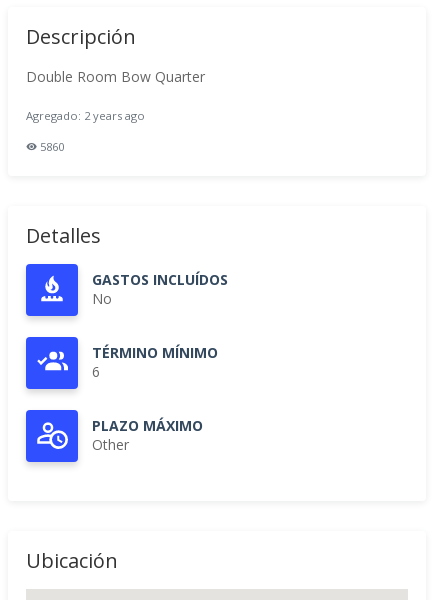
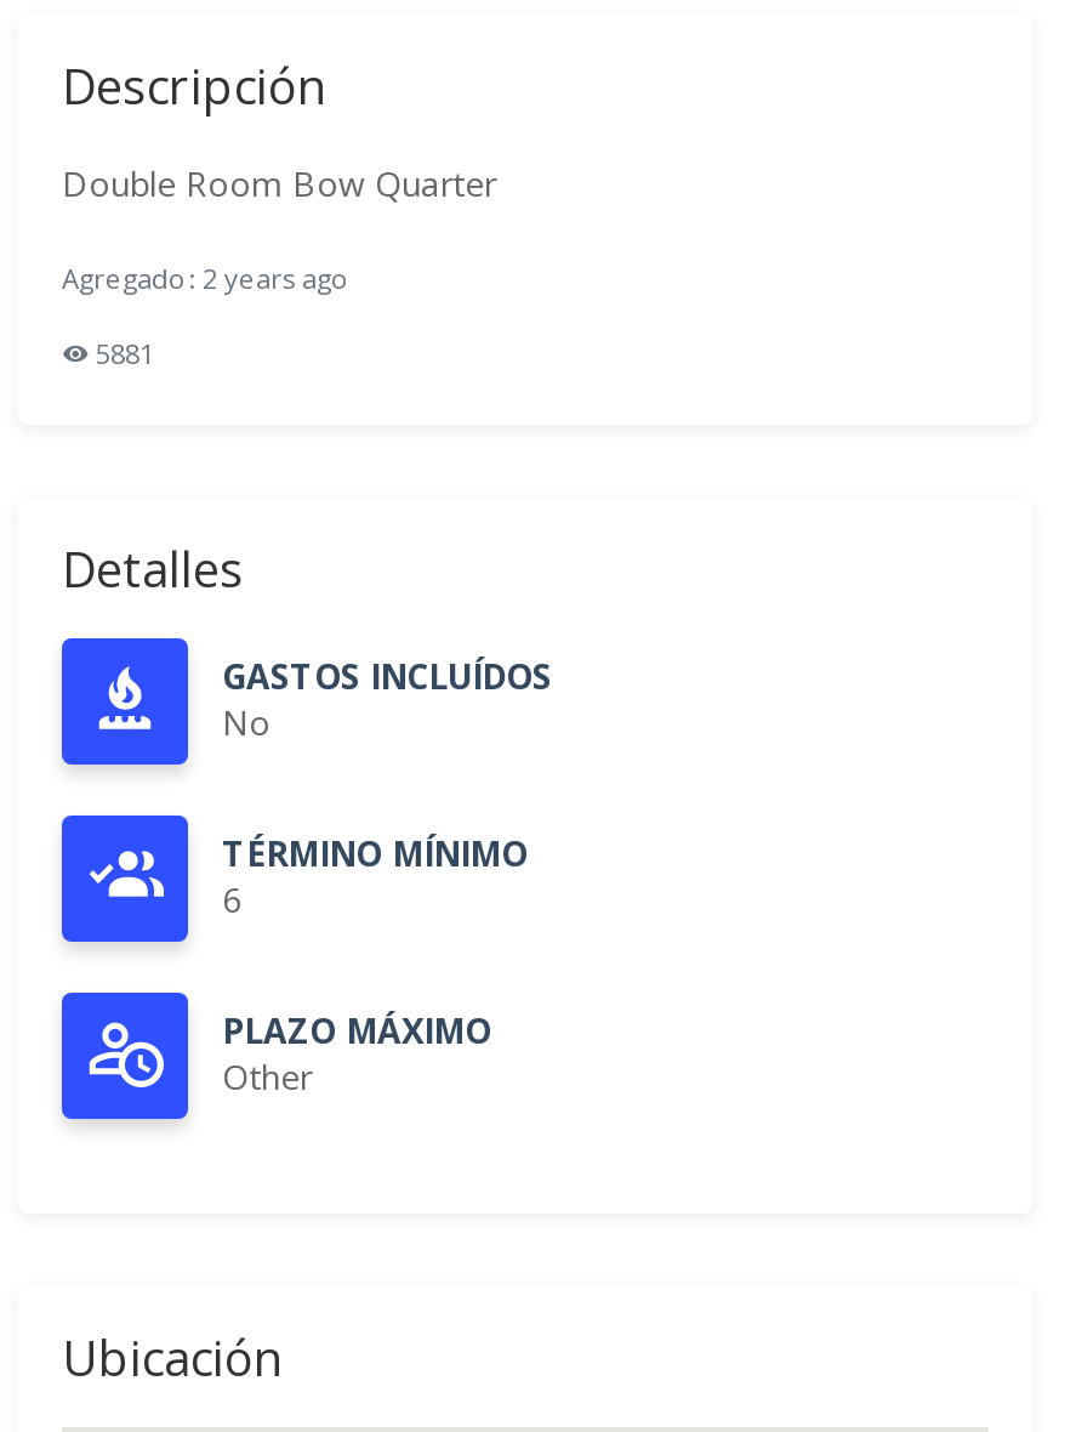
- 5860
+ 5881
